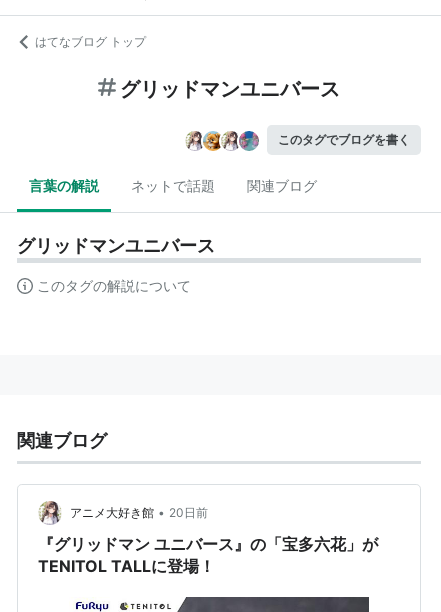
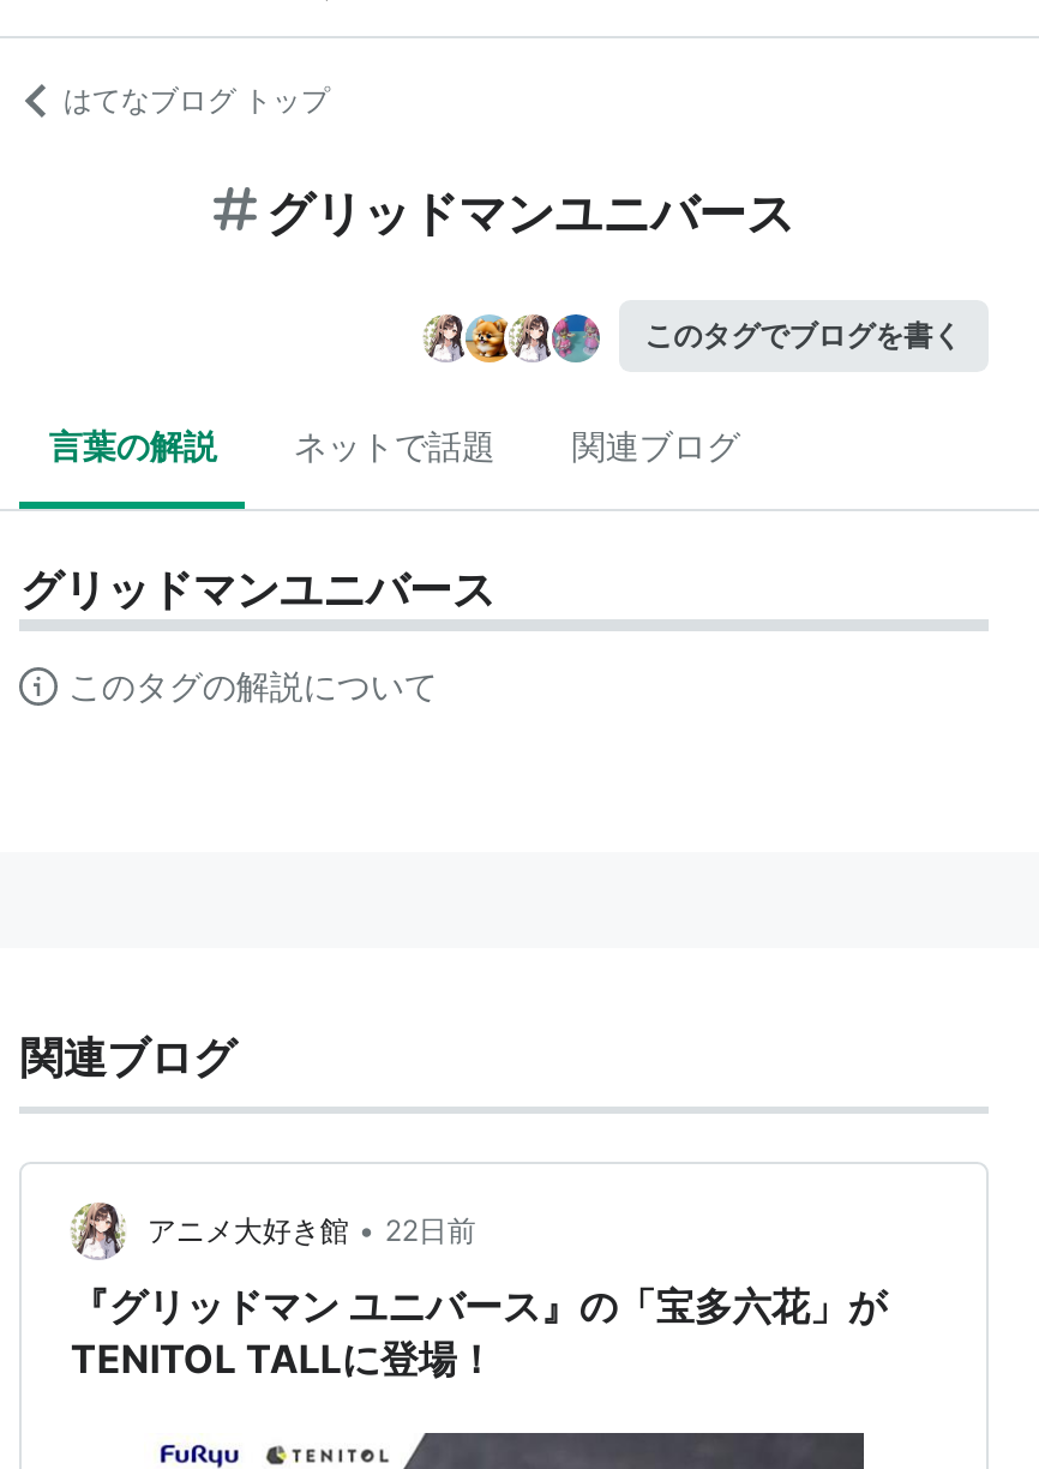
- アニメ大好き館 • 20日前
+ アニメ大好き館 • 22日前
